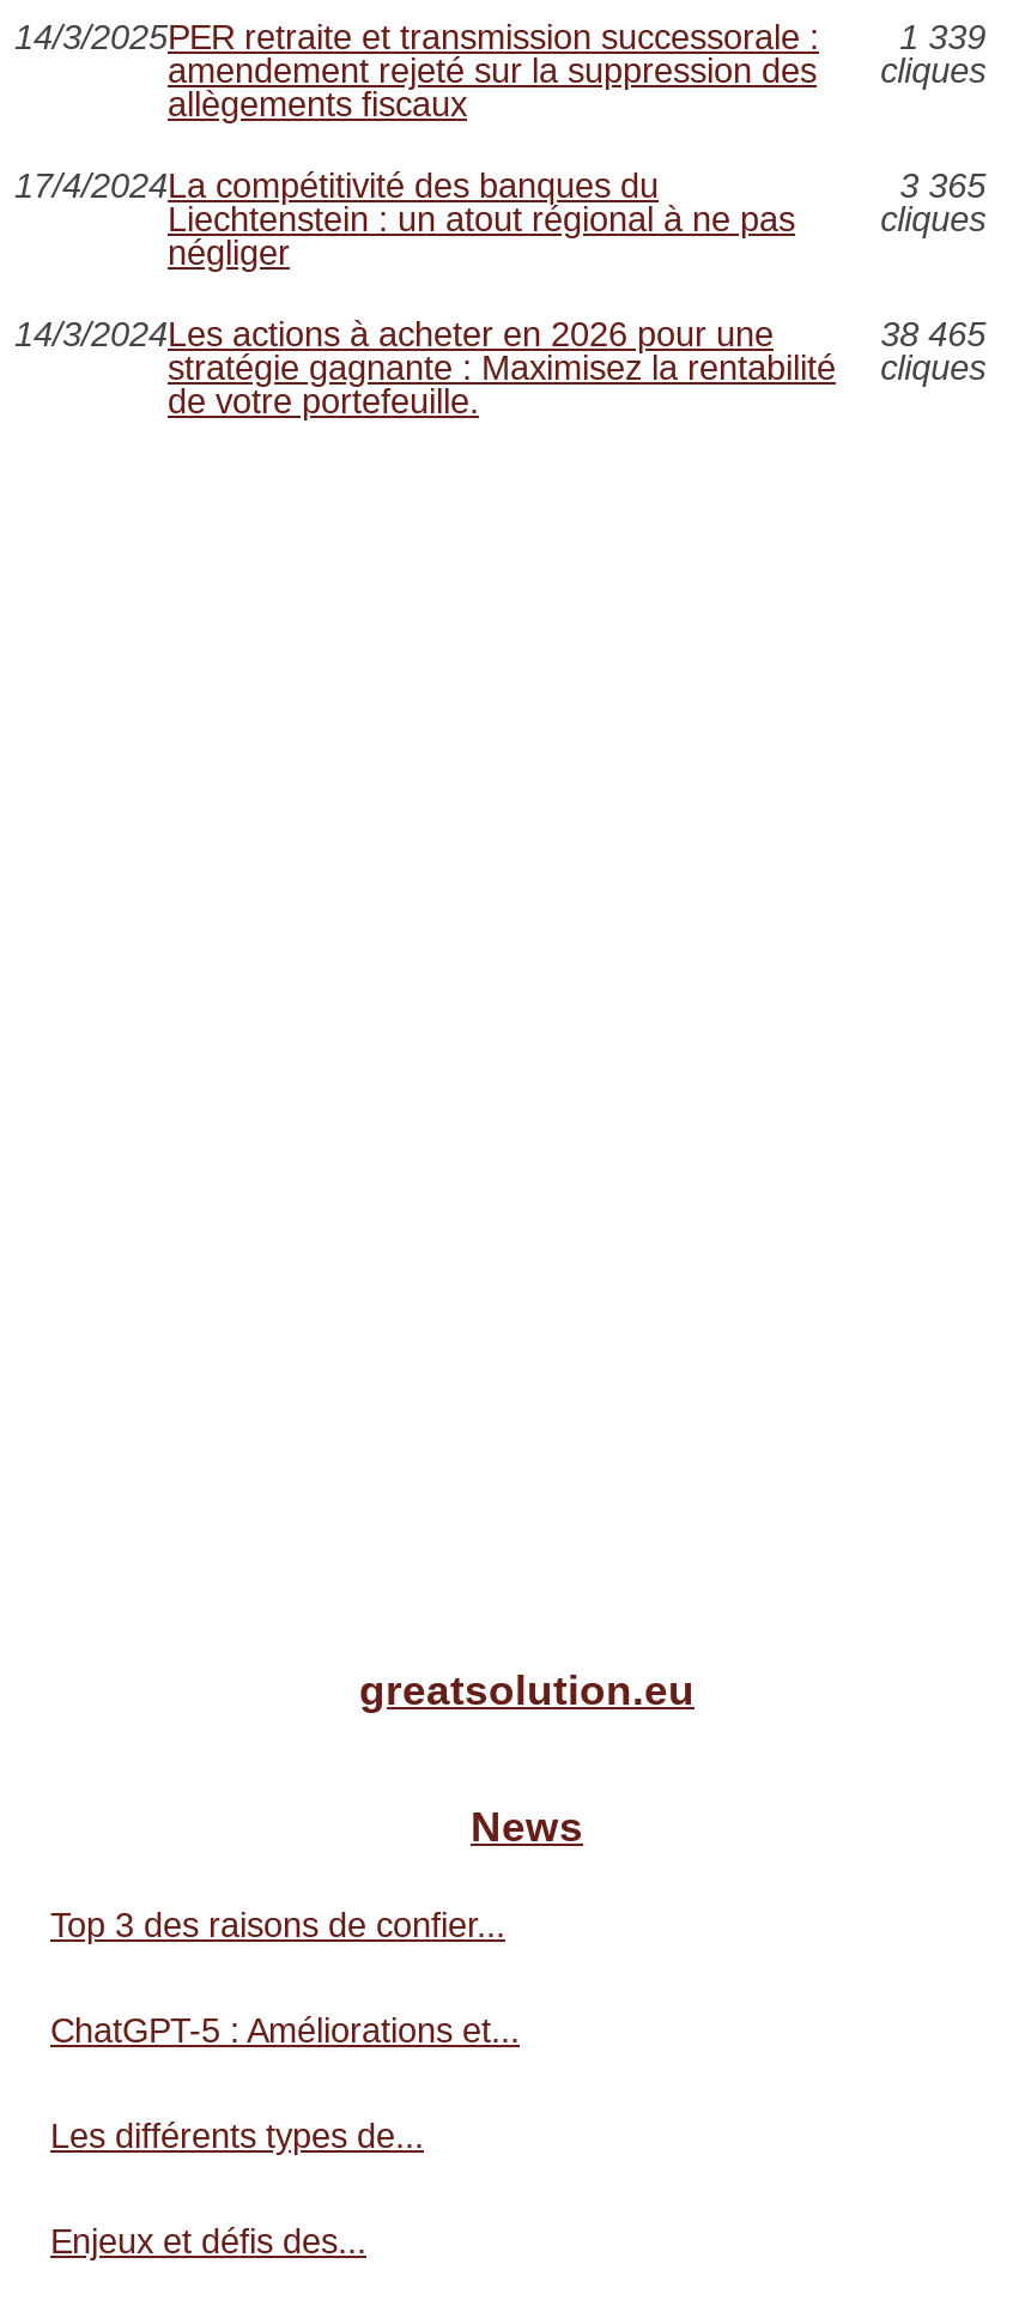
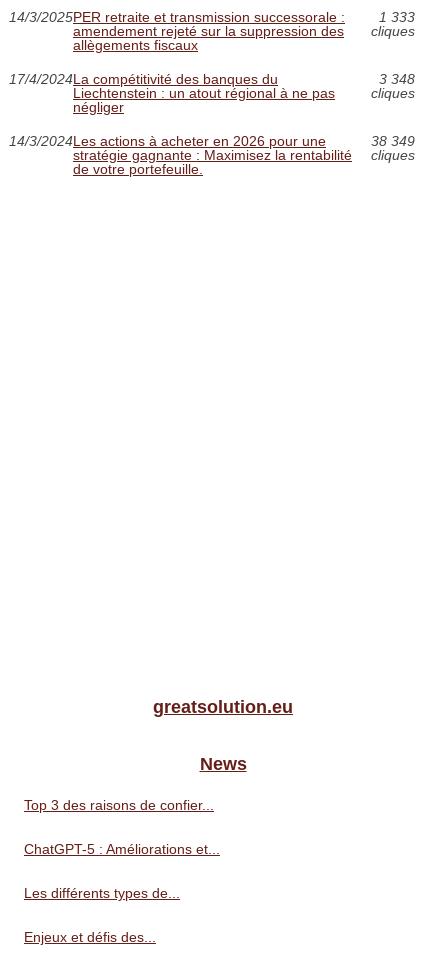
- 1 339
+ 1 333

- 3 365
+ 3 348

- 38 465
+ 38 349
